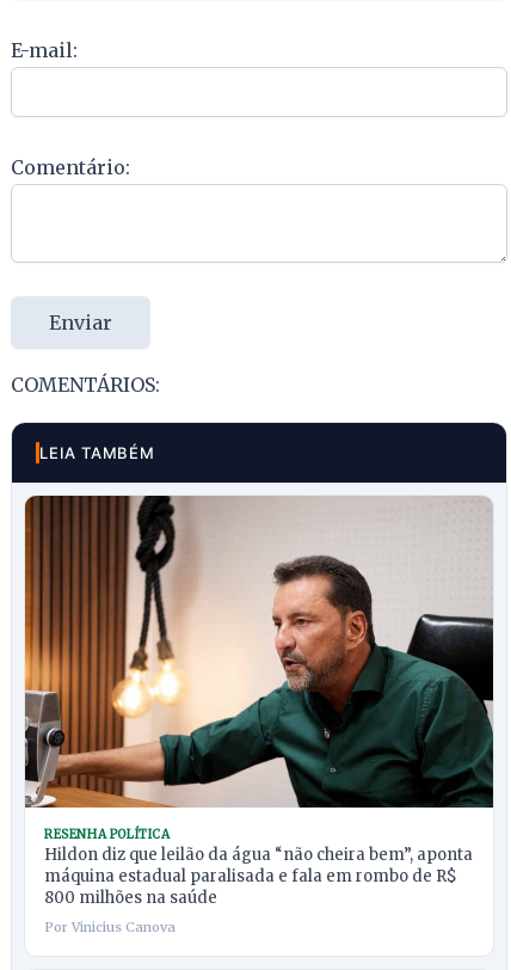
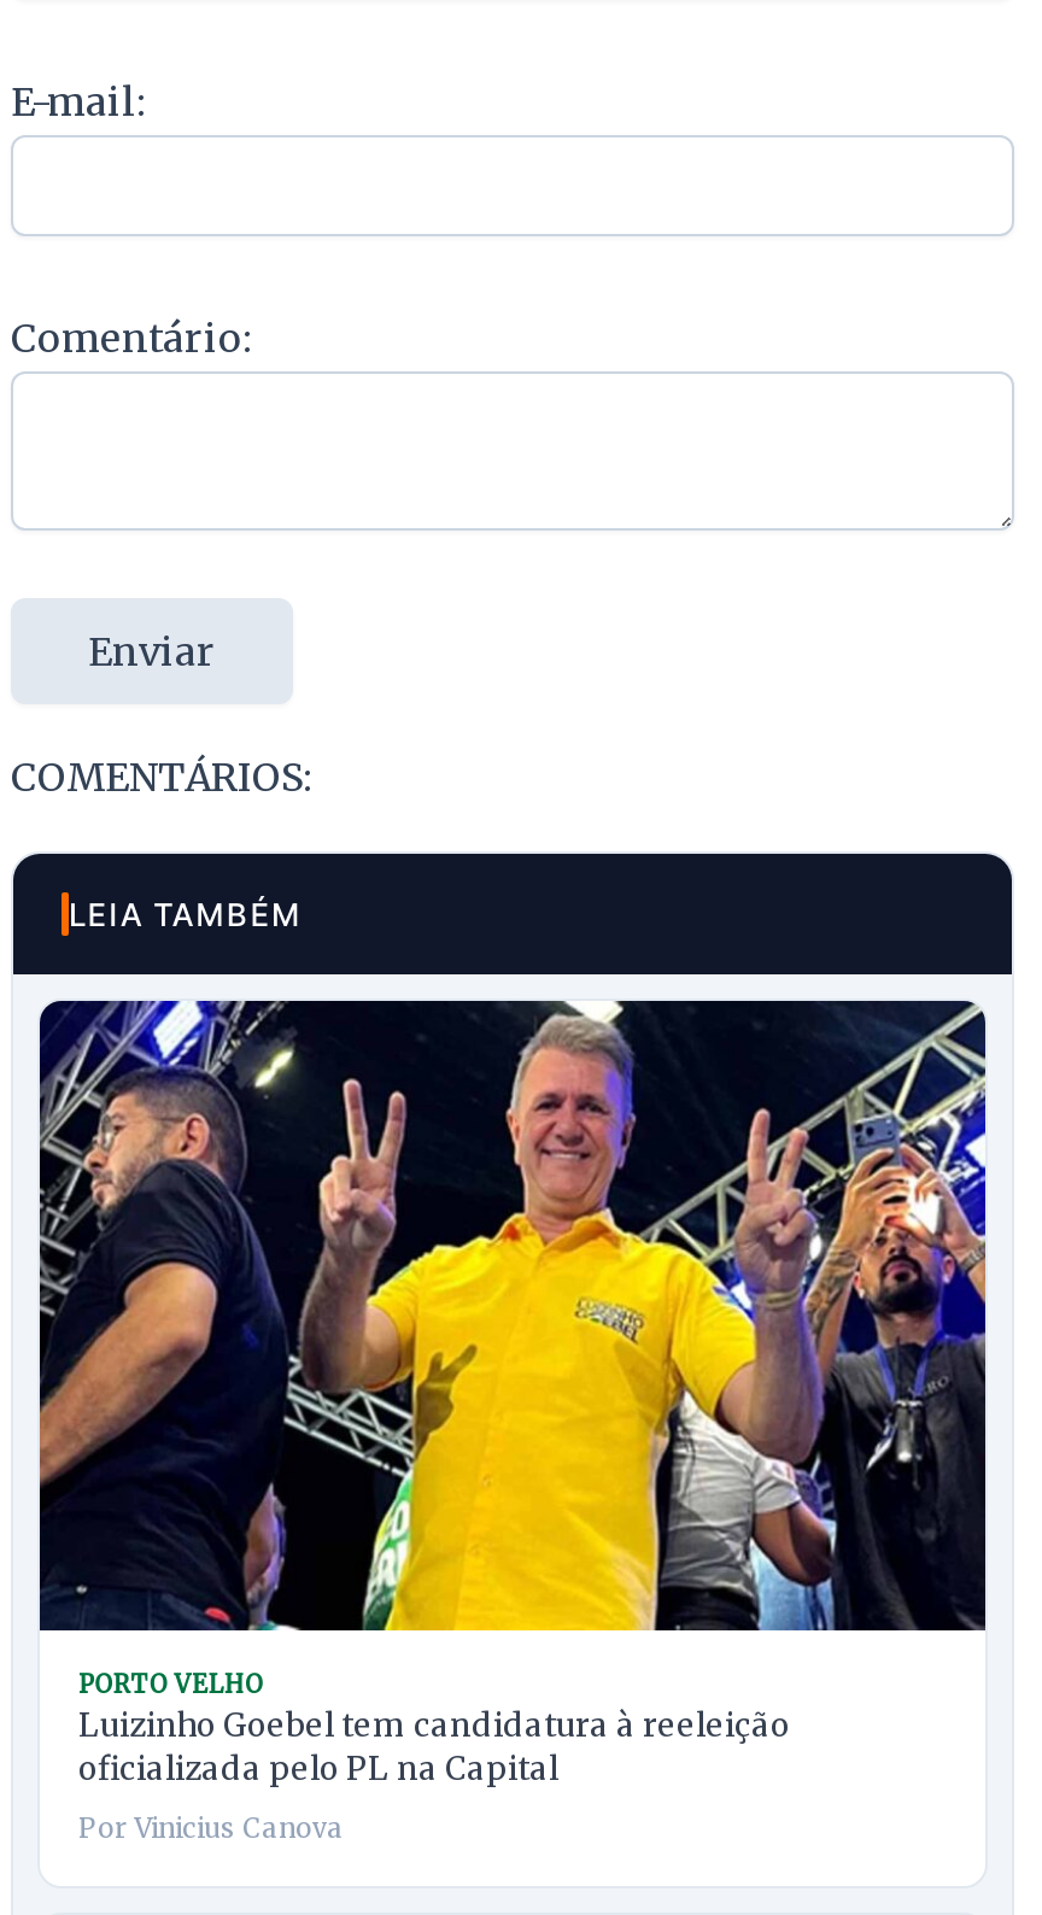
- [image]
- RESENHA POLÍTICA
- Hildon diz que leilão da água “não cheira bem”, aponta
- máquina estadual paralisada e fala em rombo de R$
- 800 milhões na saúde
+ [image]
+ PORTO VELHO
+ Luizinho Goebel tem candidatura à reeleição
+ oficializada pelo PL na Capital
